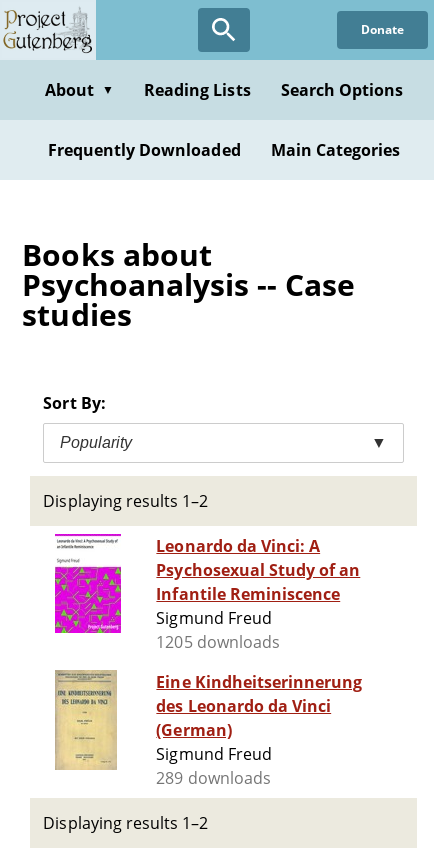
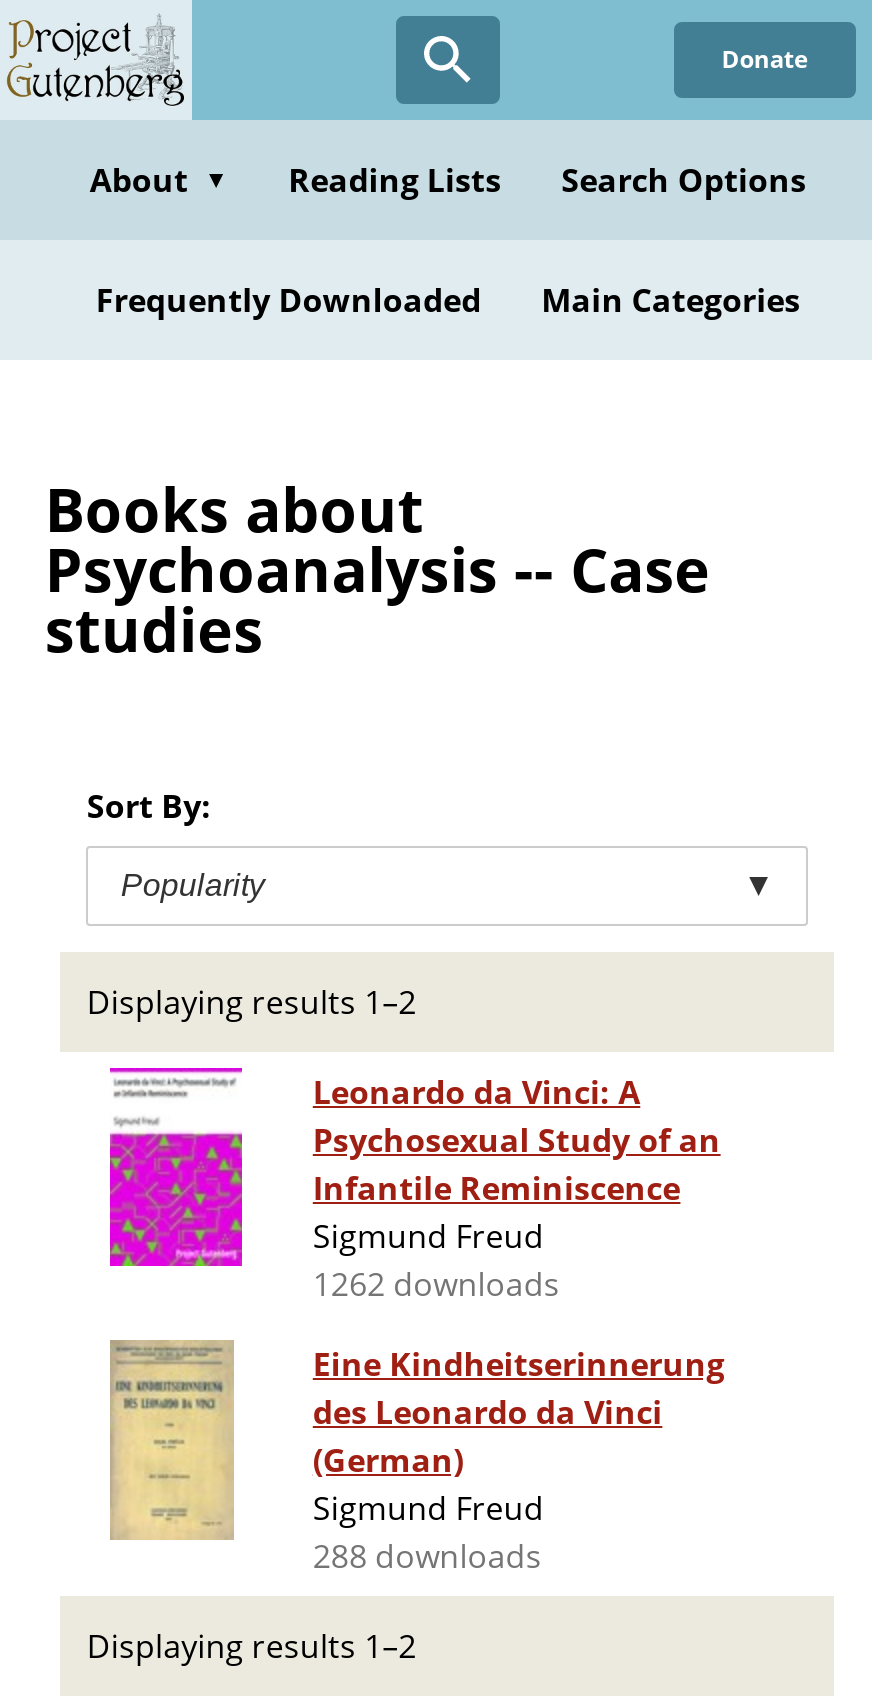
- 1205 downloads
+ 1262 downloads

- 289 downloads
+ 288 downloads
